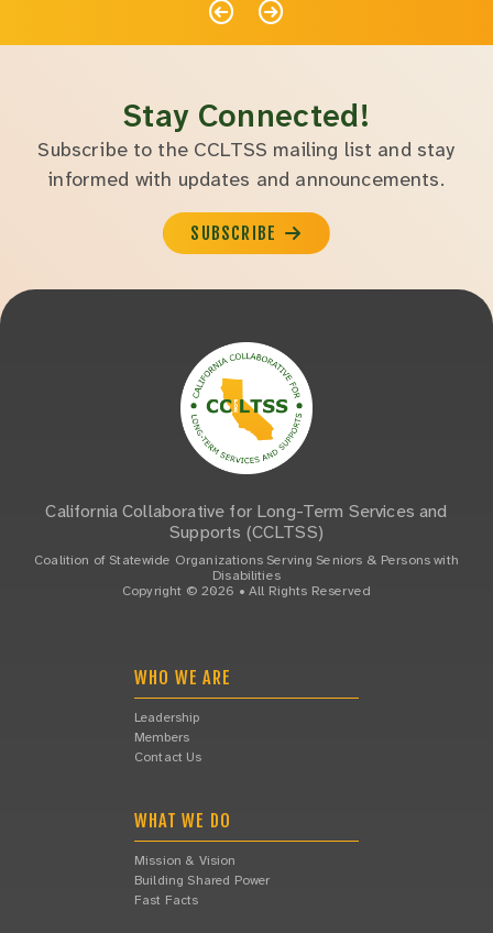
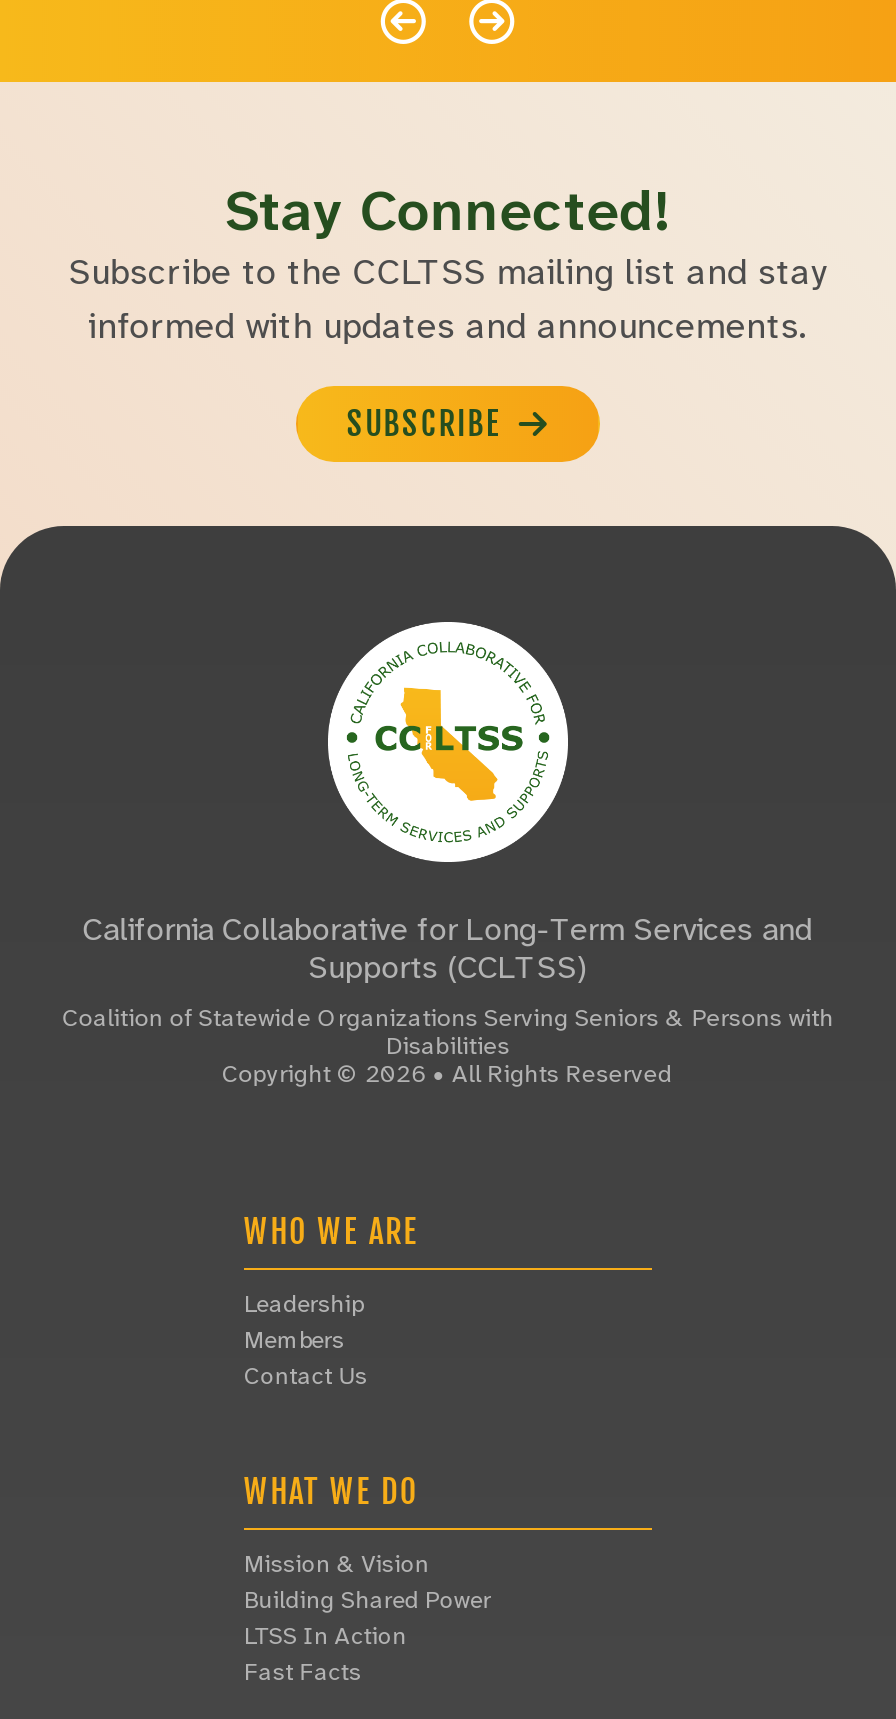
+ LTSS In Action
